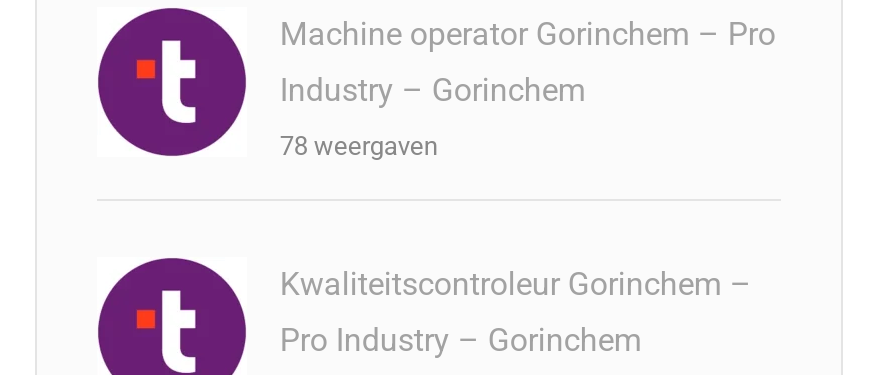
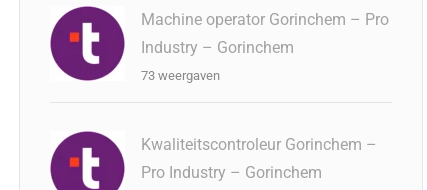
- 78 weergaven
+ 73 weergaven
